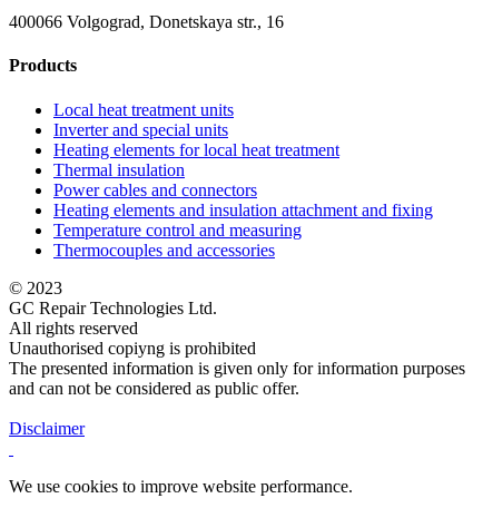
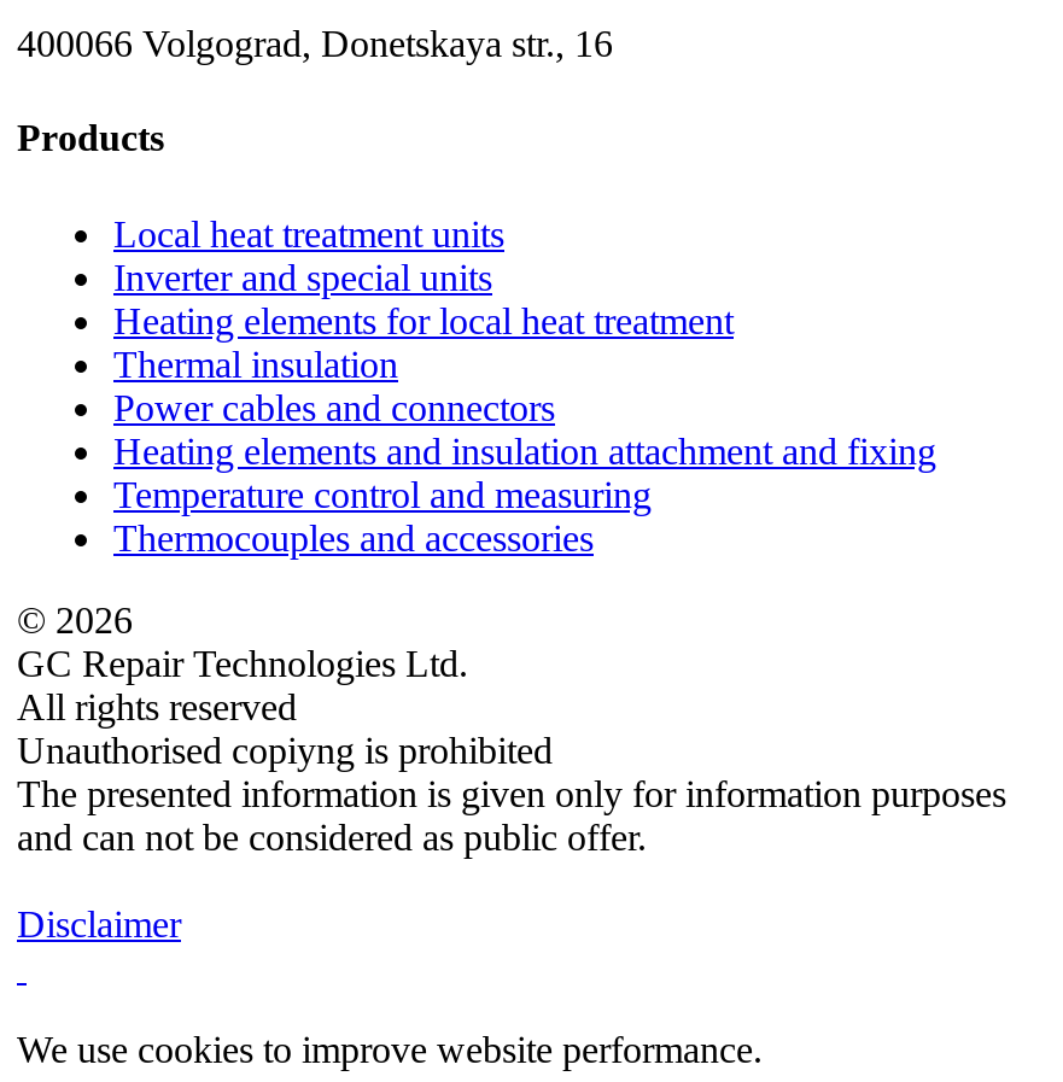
- © 2023
+ © 2026
